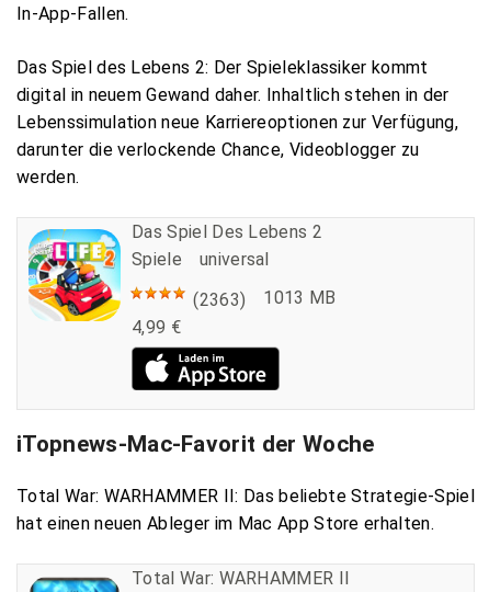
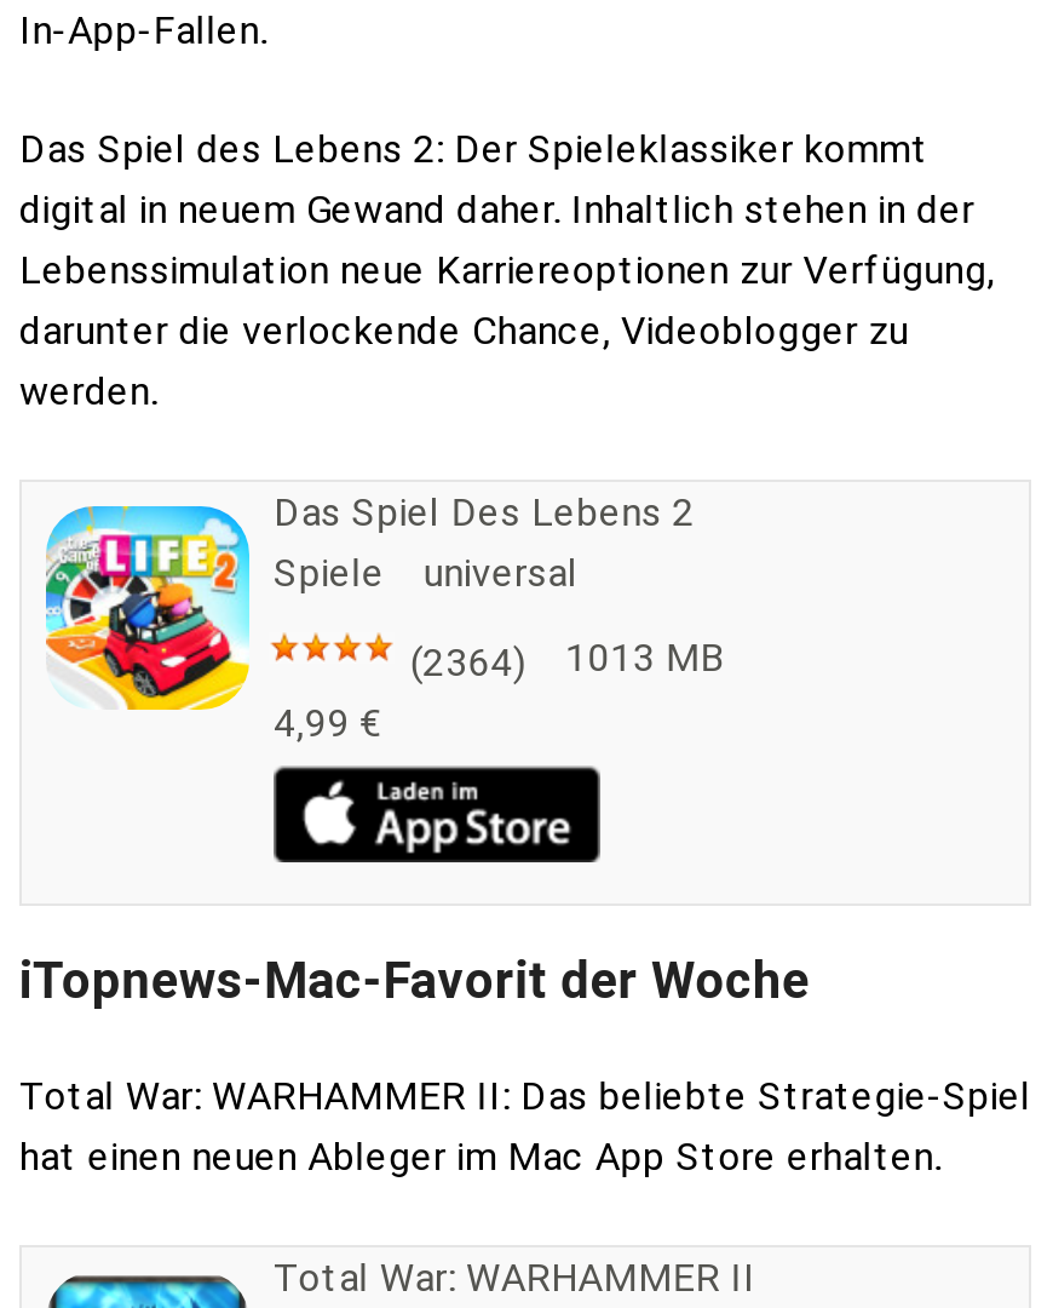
- (2363) 1013 MB
+ (2364) 1013 MB
